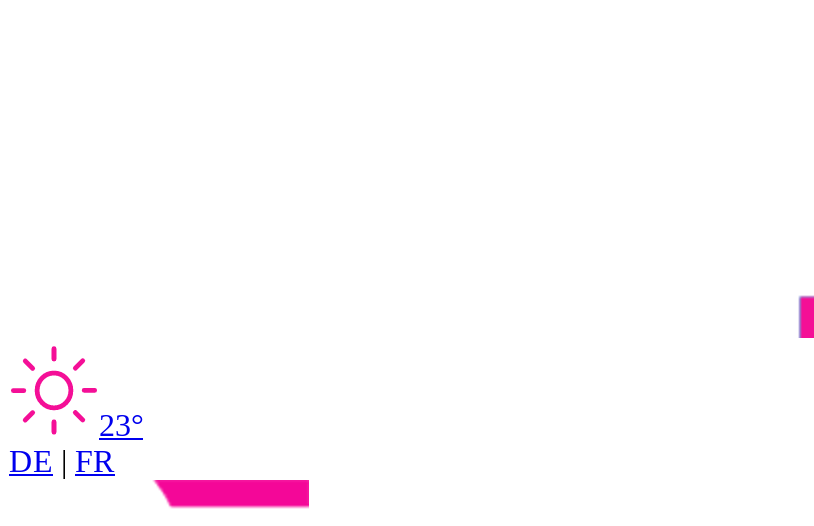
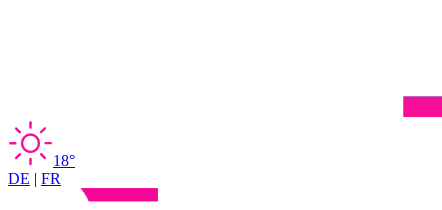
- 23°
+ 18°
